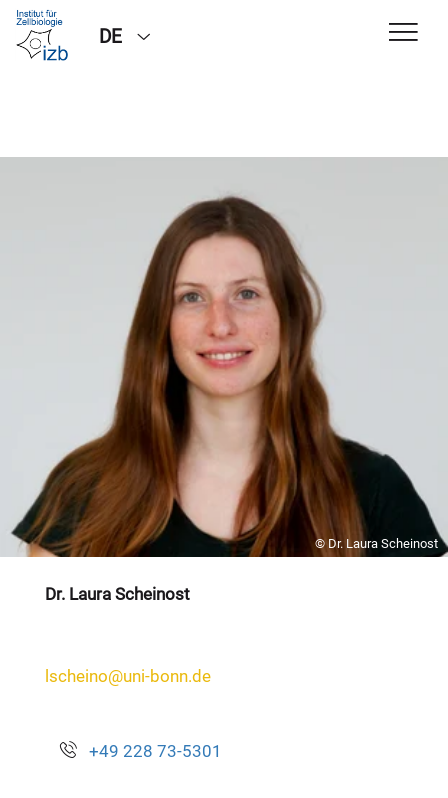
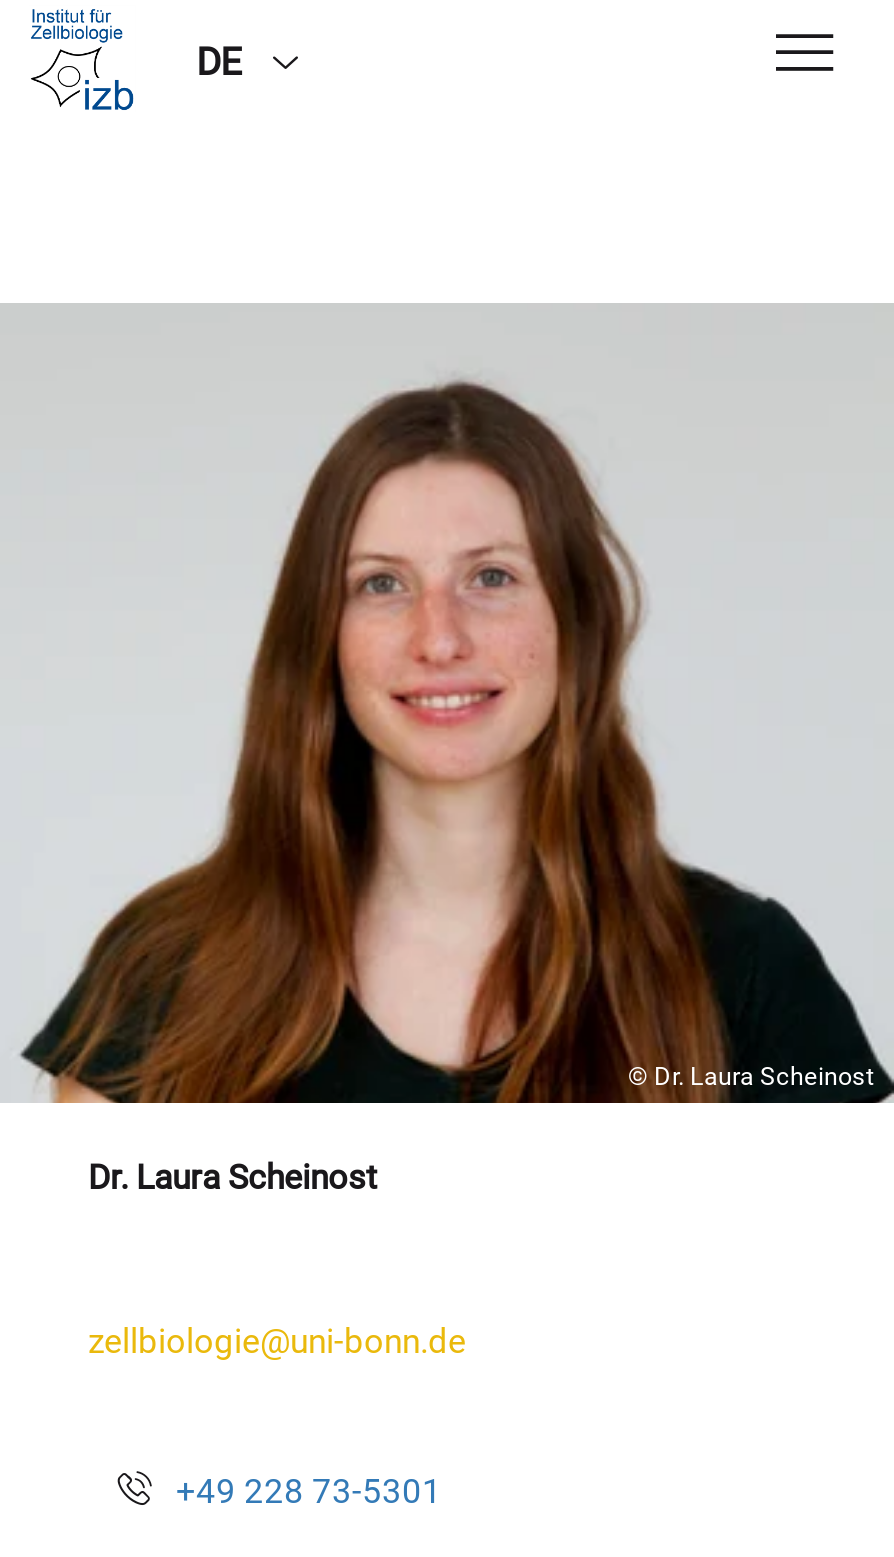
- lscheino@uni-bonn.de
+ zellbiologie@uni-bonn.de
